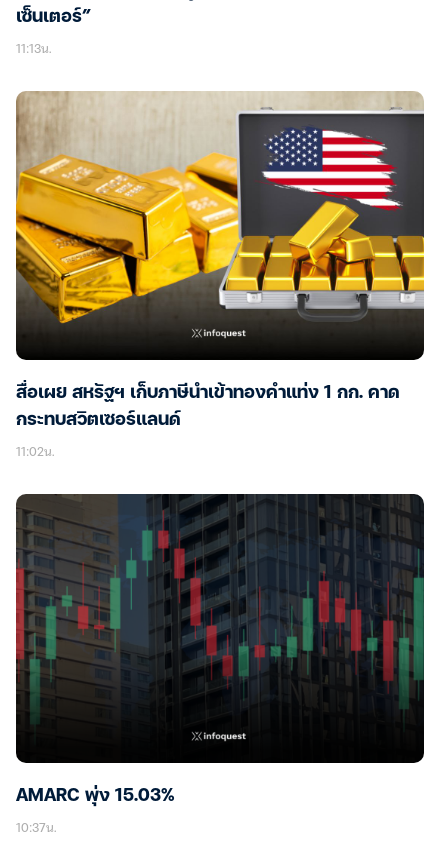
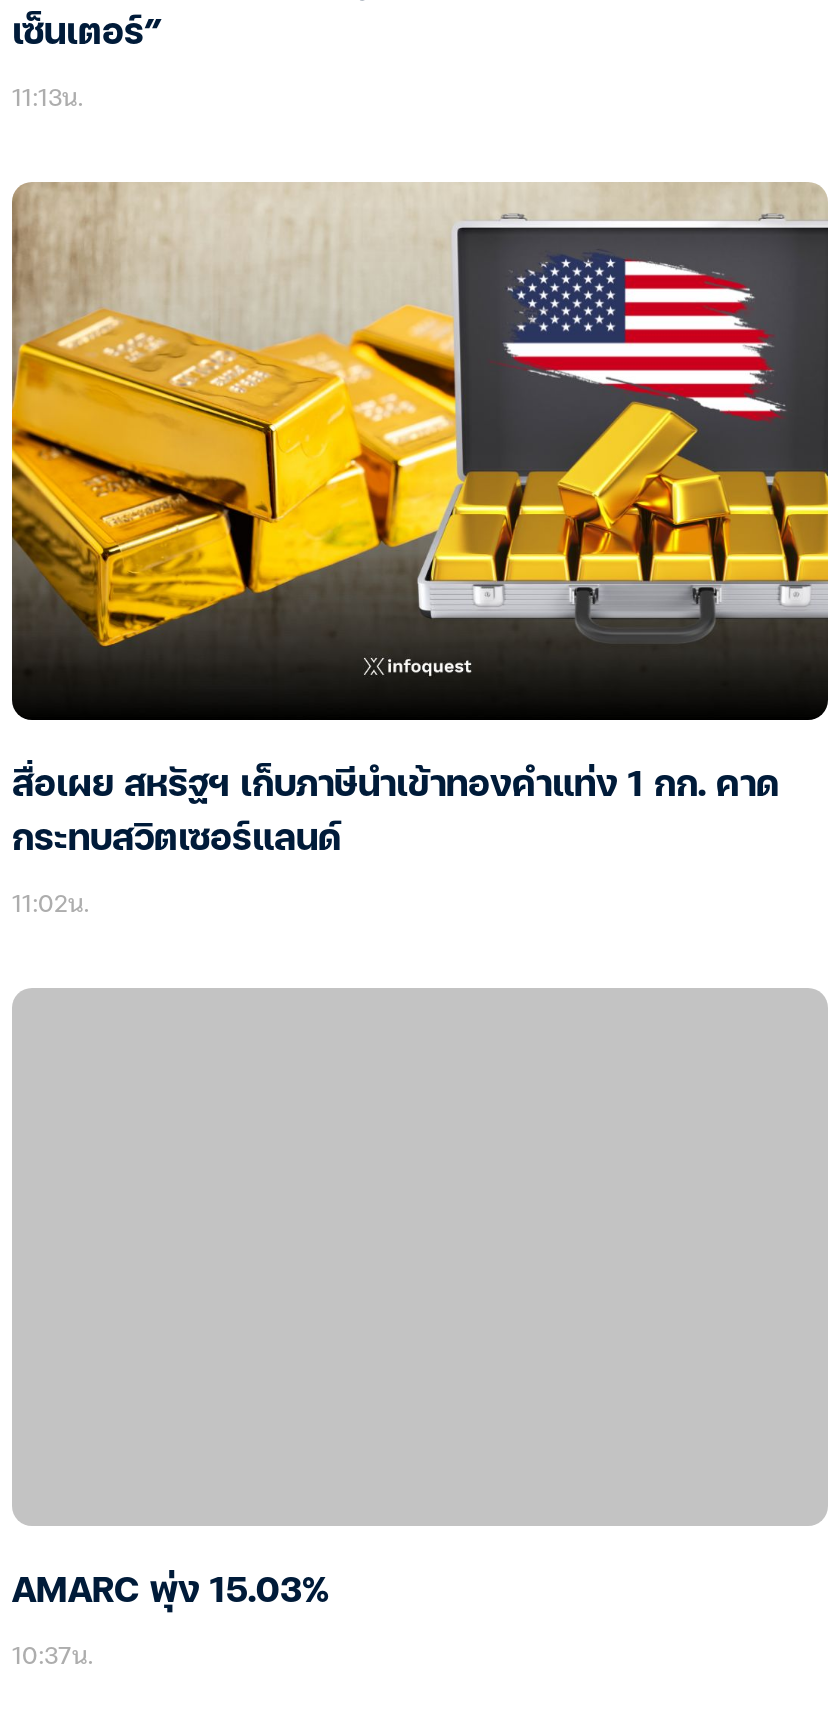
- [image]
